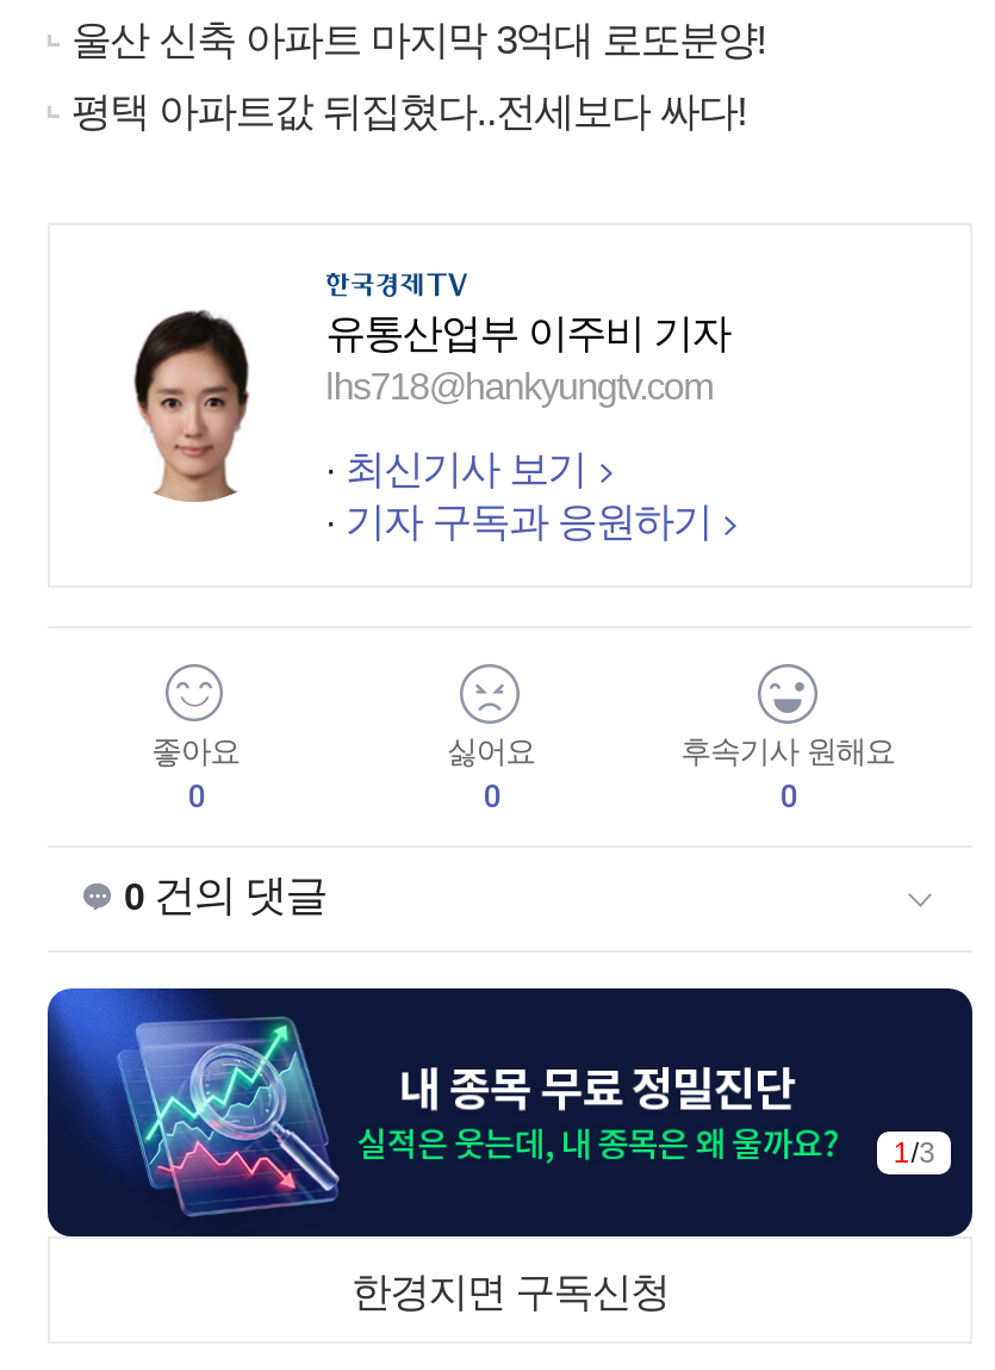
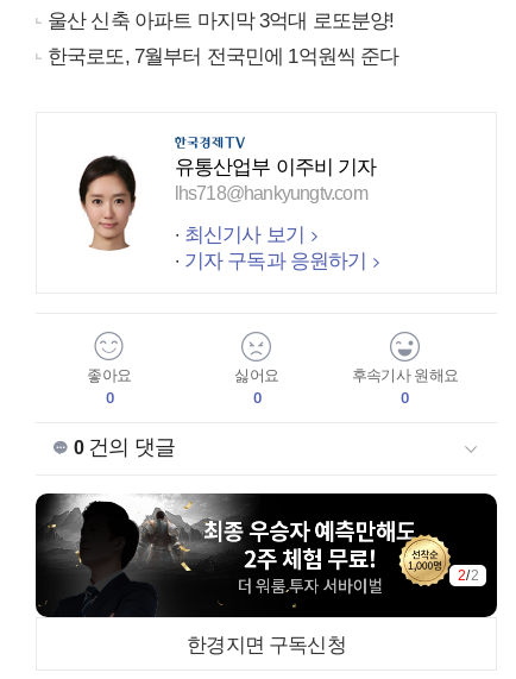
- 평택 아파트값 뒤집혔다..전세보다 싸다!
+ 한국로또, 7월부터 전국민에 1억원씩 준다

- [image]
- 1/3
+ [image]
+ 2/2
